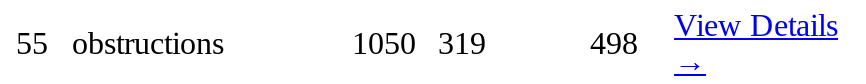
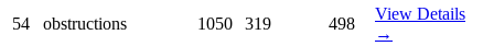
- 55 obstructions
+ 54 obstructions
